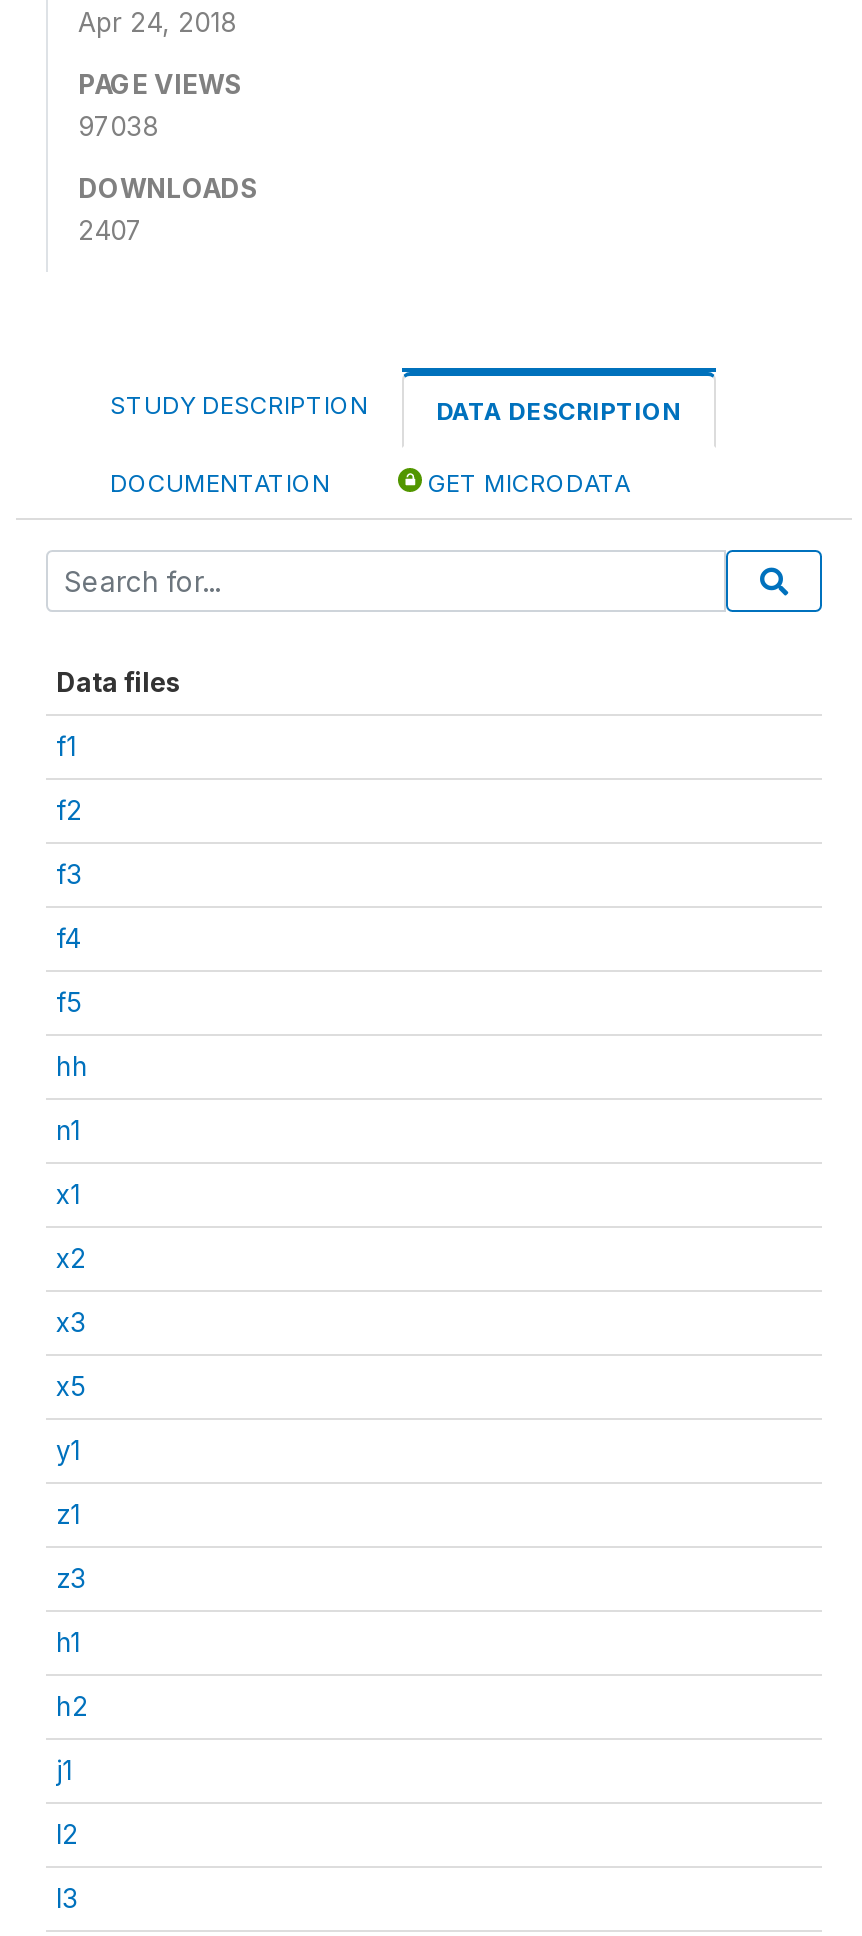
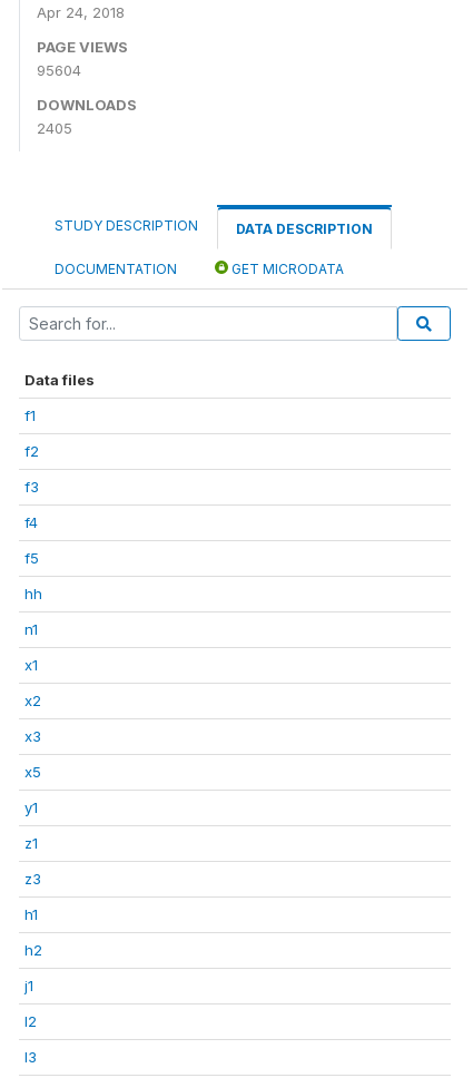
- 97038
+ 95604

- 2407
+ 2405
